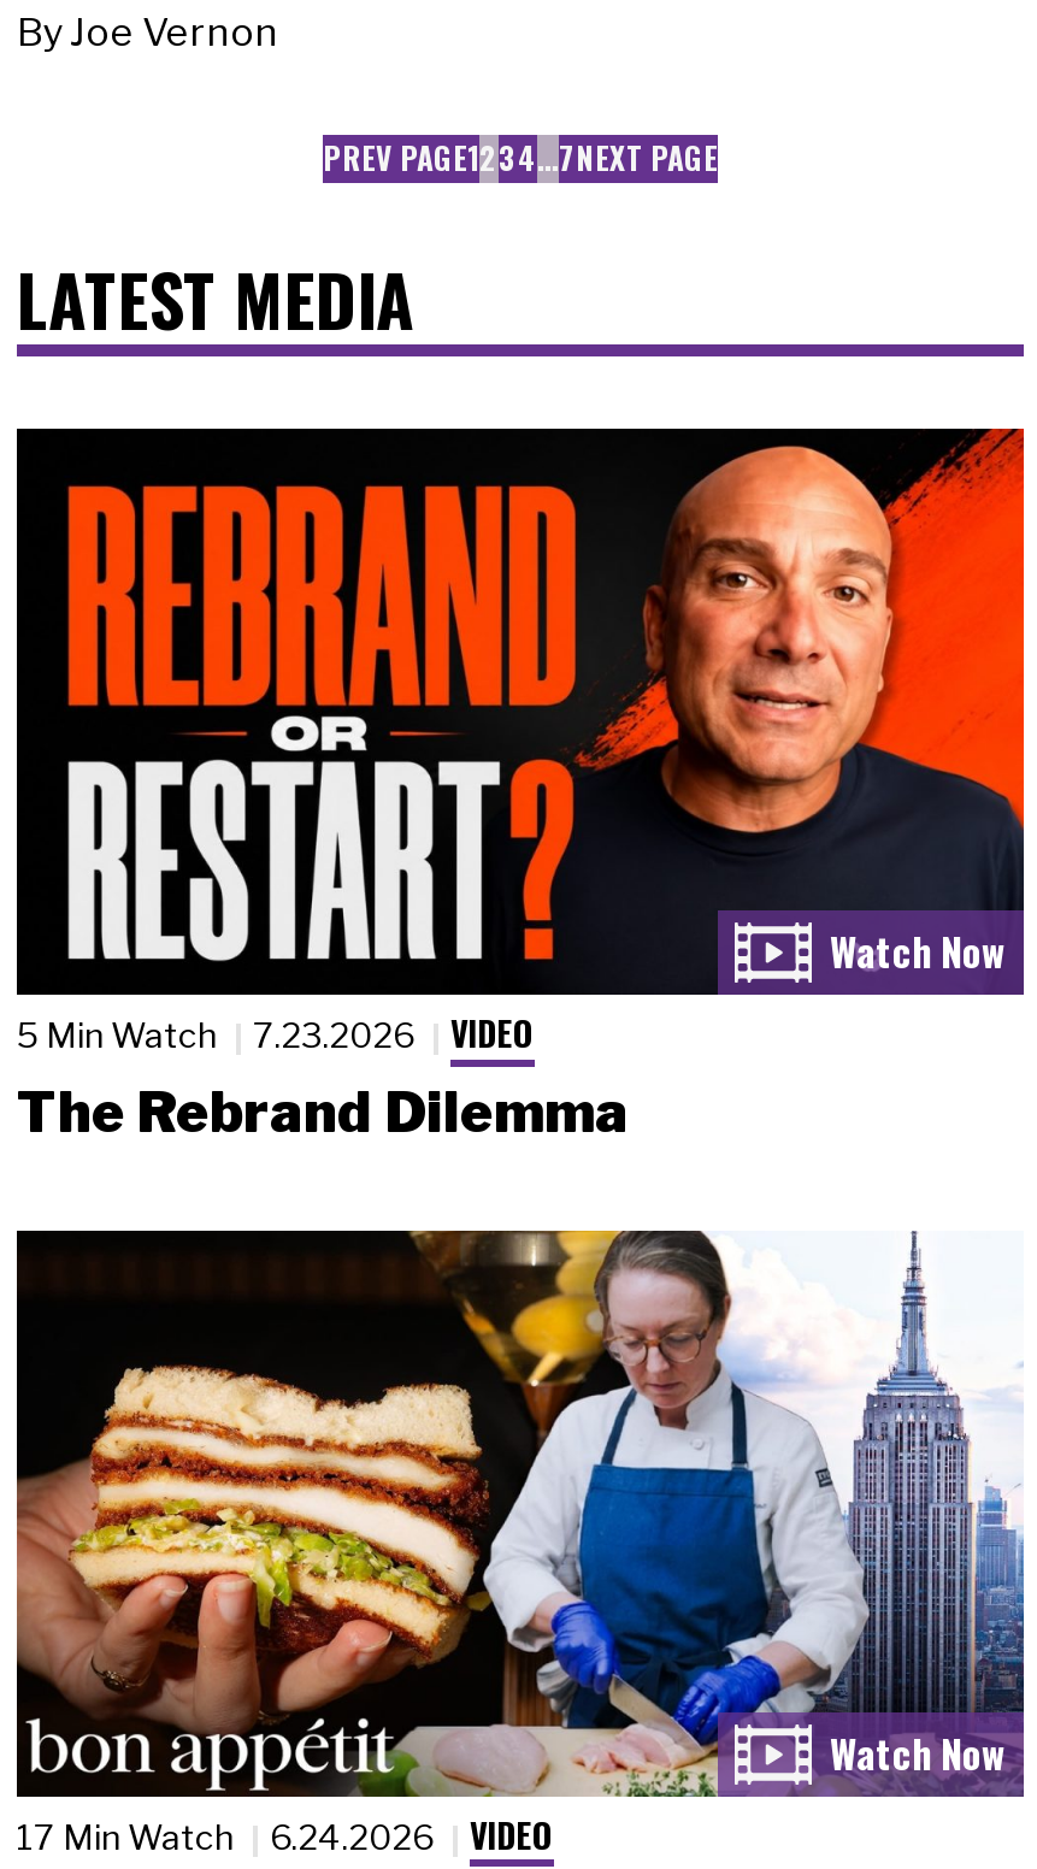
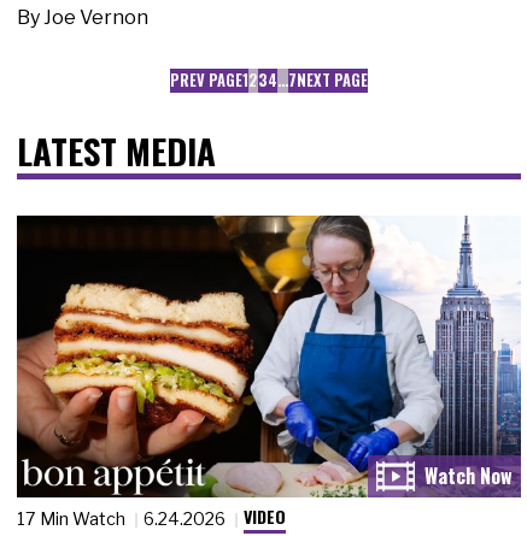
- [image]
- 5 Min Watch
- 7.23.2026
- VIDEO
- The Rebrand Dilemma
